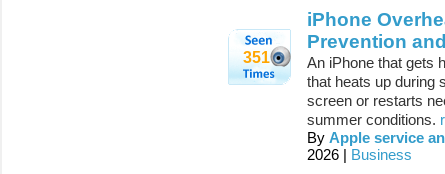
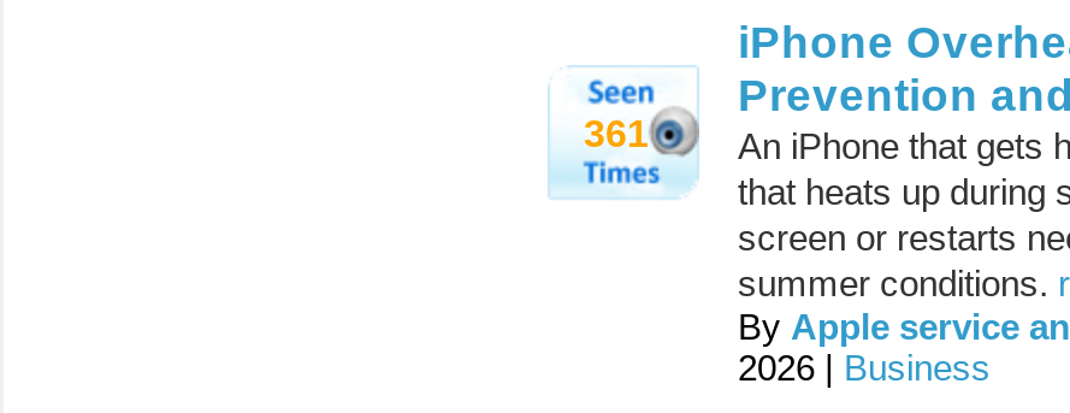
- 351
+ 361
